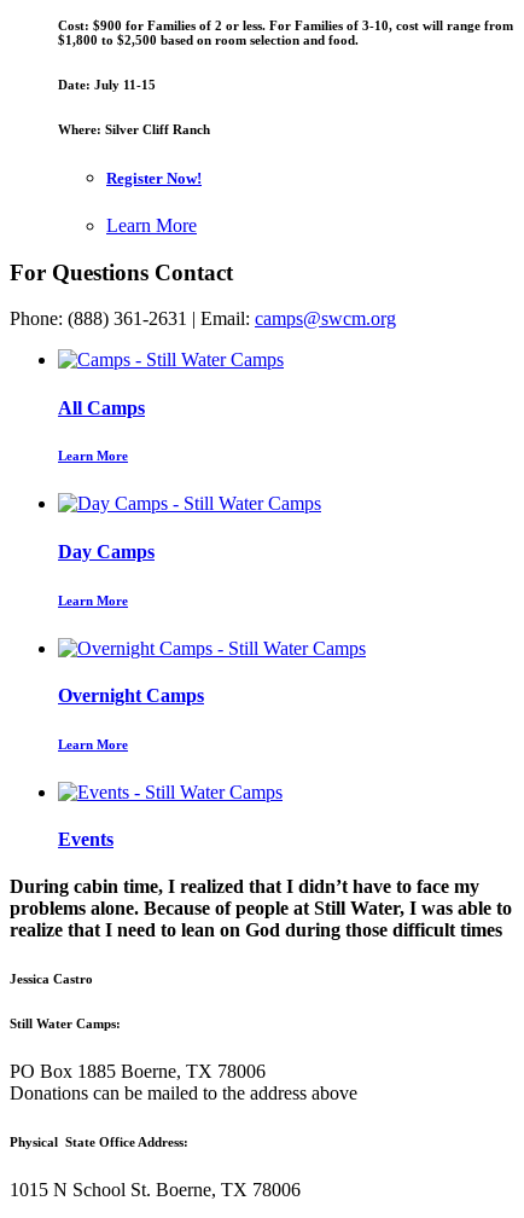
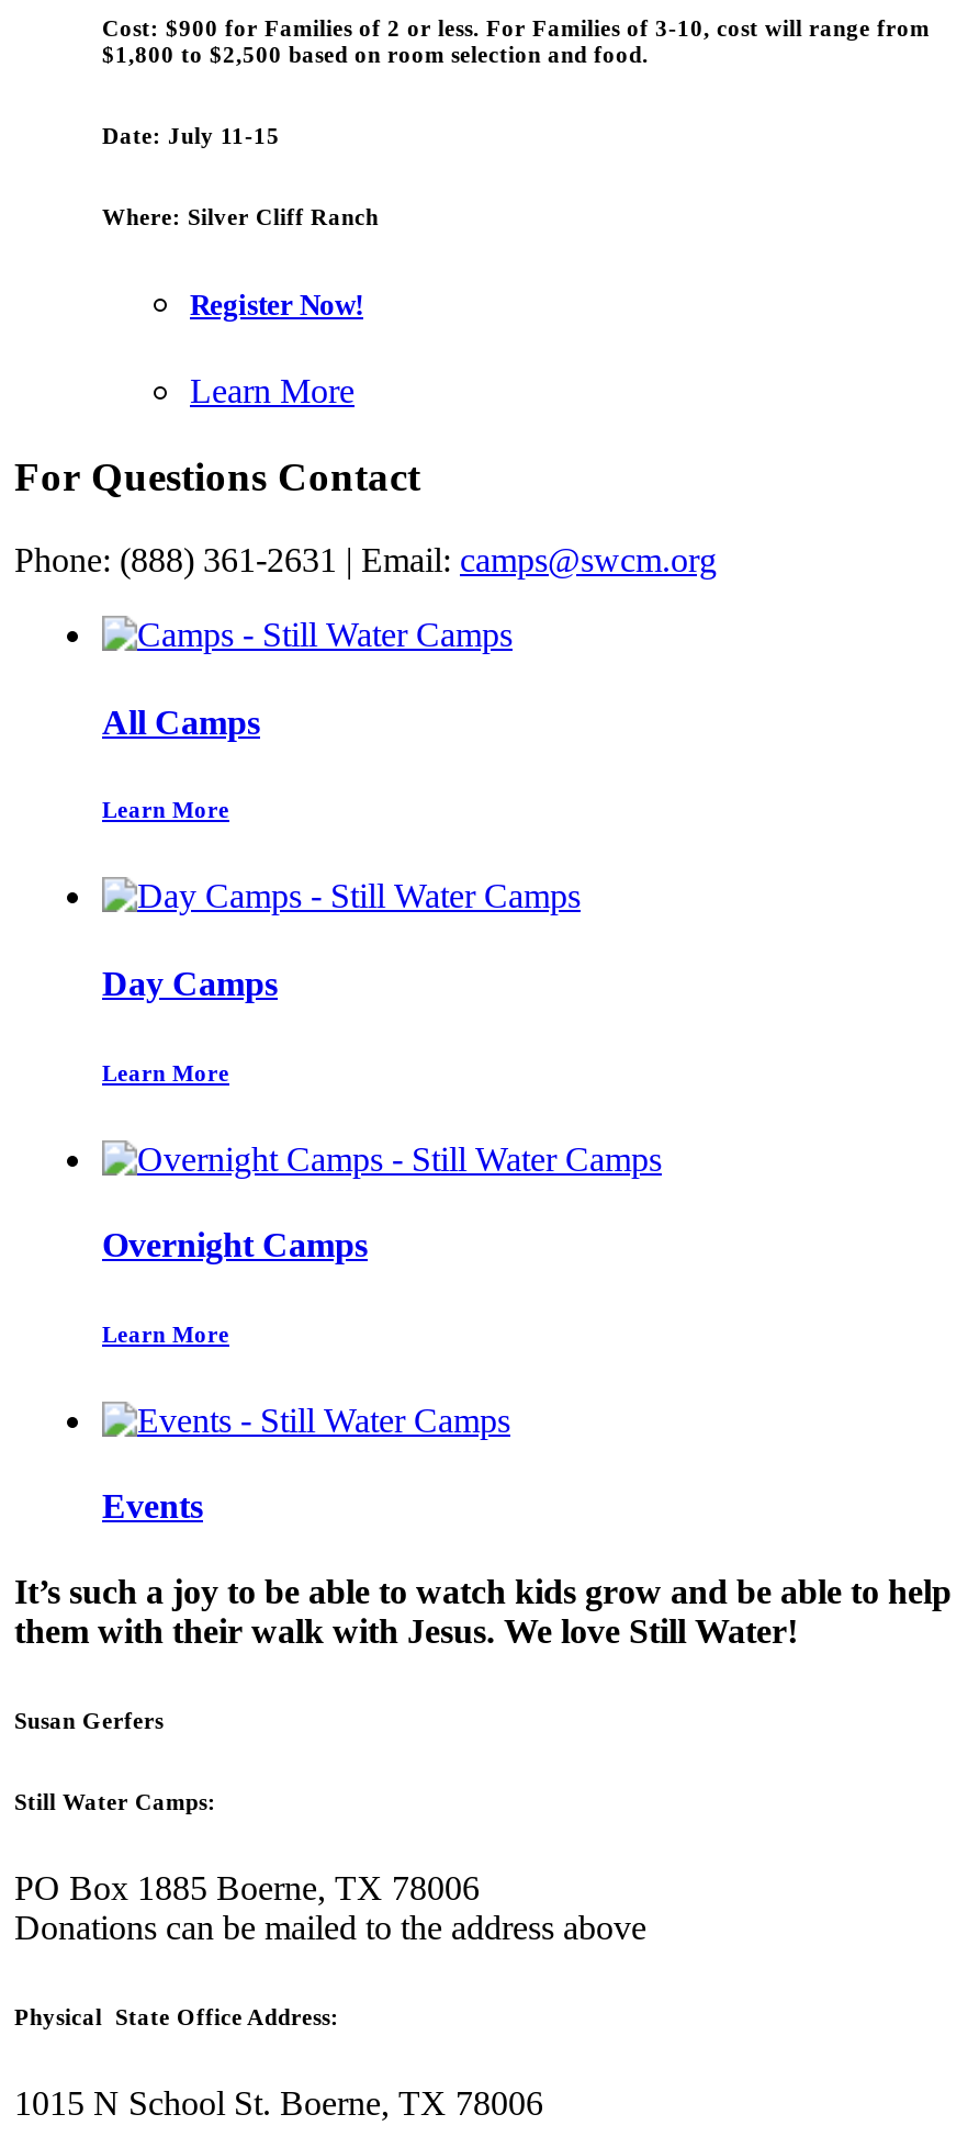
- During cabin time, I realized that I didn’t have to face my
- problems alone. Because of people at Still Water, I was able to
- realize that I need to lean on God during those difficult times
+ It’s such a joy to be able to watch kids grow and be able to help
+ them with their walk with Jesus. We love Still Water!

- Jessica Castro
+ Susan Gerfers
